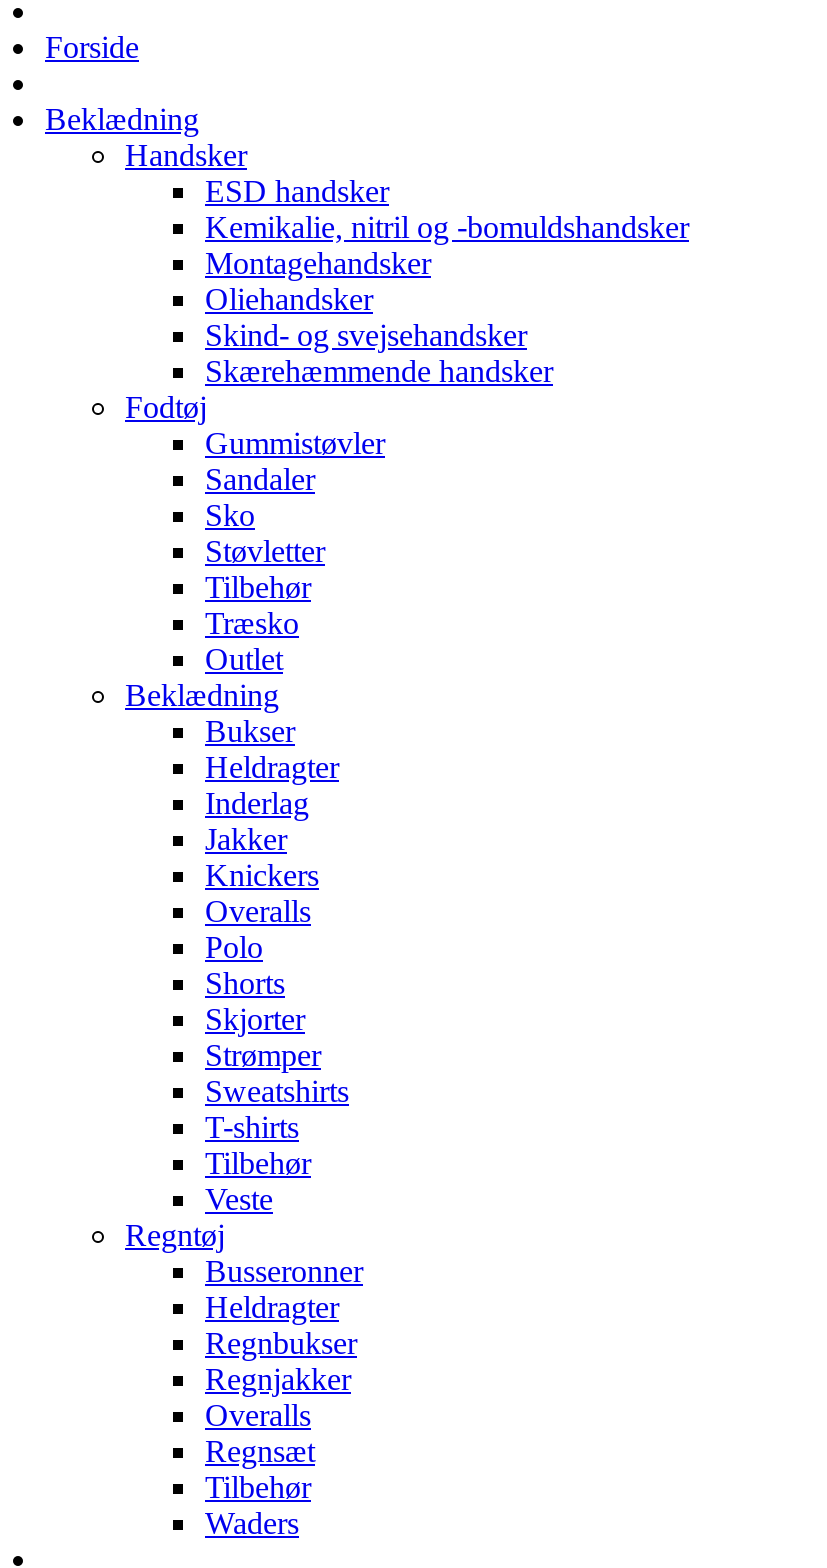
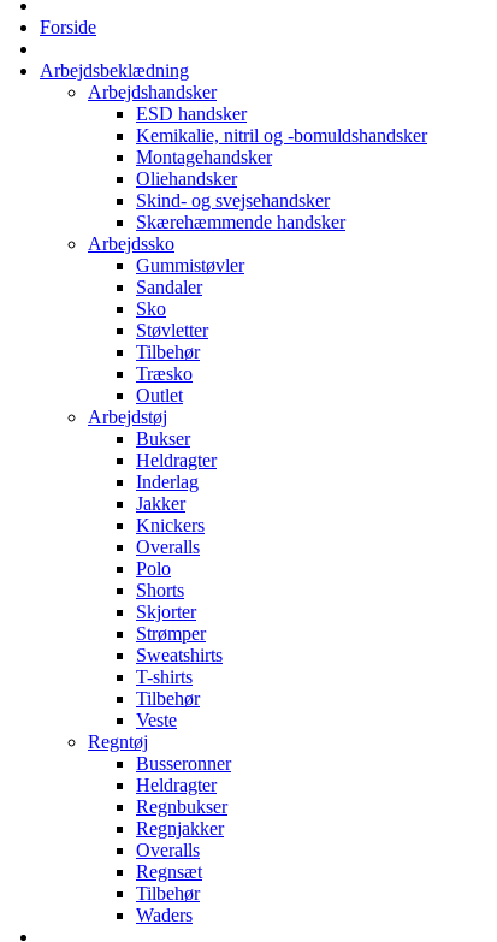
- Beklædning
- Handsker
+ Arbejdsbeklædning
+ Arbejdshandsker

- Fodtøj
+ Arbejdssko

- Beklædning
+ Arbejdstøj
